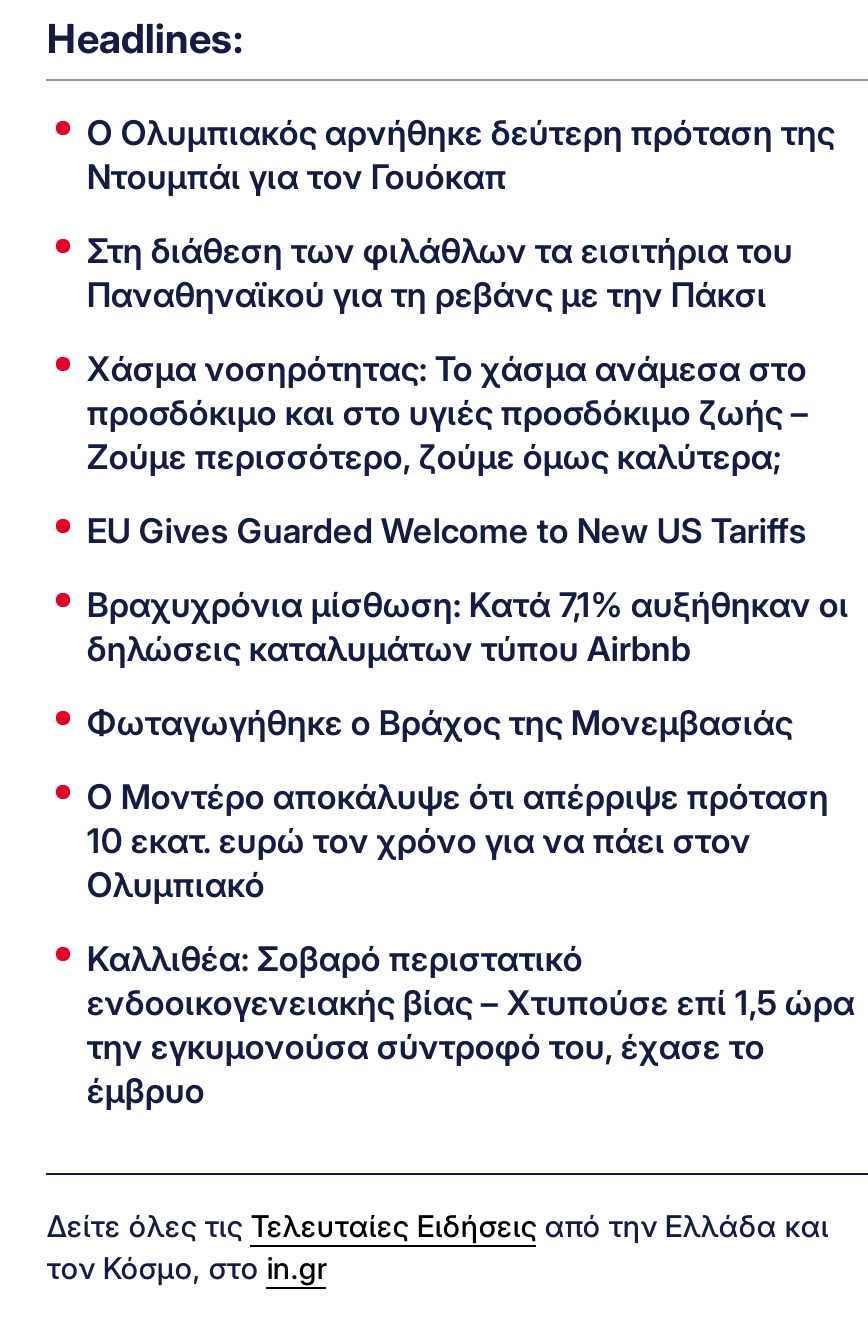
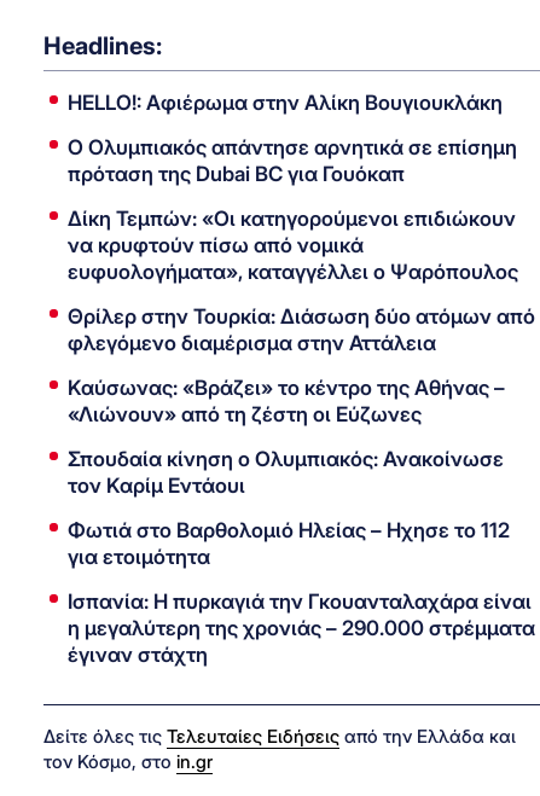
- Ο Ολυμπιακός αρνήθηκε δεύτερη πρόταση της
- Ντουμπάι για τον Γουόκαπ
+ HELLO!: Αφιέρωμα στην Αλίκη Βουγιουκλάκη

- Στη διάθεση των φιλάθλων τα εισιτήρια του
- Παναθηναϊκού για τη ρεβάνς με την Πάκσι
+ Ο Ολυμπιακός απάντησε αρνητικά σε επίσημη
+ πρόταση της Dubai BC για Γουόκαπ

- Χάσμα νοσηρότητας: Το χάσμα ανάμεσα στο
- προσδόκιμο και στο υγιές προσδόκιμο ζωής –
- Ζούμε περισσότερο, ζούμε όμως καλύτερα;
+ Δίκη Τεμπών: «Οι κατηγορούμενοι επιδιώκουν
+ να κρυφτούν πίσω από νομικά
+ ευφυολογήματα», καταγγέλλει ο Ψαρόπουλος

- EU Gives Guarded Welcome to New US Tariffs
+ Θρίλερ στην Τουρκία: Διάσωση δύο ατόμων από
+ φλεγόμενο διαμέρισμα στην Αττάλεια

- Βραχυχρόνια μίσθωση: Κατά 7,1% αυξήθηκαν οι
- δηλώσεις καταλυμάτων τύπου Airbnb
+ Καύσωνας: «Βράζει» το κέντρο της Αθήνας –
+ «Λιώνουν» από τη ζέστη οι Εύζωνες

- Φωταγωγήθηκε ο Βράχος της Μονεμβασιάς
+ Σπουδαία κίνηση ο Ολυμπιακός: Ανακοίνωσε
+ τον Καρίμ Εντάουι

- Ο Μοντέρο αποκάλυψε ότι απέρριψε πρόταση
- 10 εκατ. ευρώ τον χρόνο για να πάει στον
- Ολυμπιακό
+ Φωτιά στο Βαρθολομιό Ηλείας – Ηχησε το 112
+ για ετοιμότητα

- Καλλιθέα: Σοβαρό περιστατικό
- ενδοοικογενειακής βίας – Χτυπούσε επί 1,5 ώρα
- την εγκυμονούσα σύντροφό του, έχασε το
- έμβρυο
+ Ισπανία: Η πυρκαγιά την Γκουανταλαχάρα είναι
+ η μεγαλύτερη της χρονιάς – 290.000 στρέμματα
+ έγιναν στάχτη
